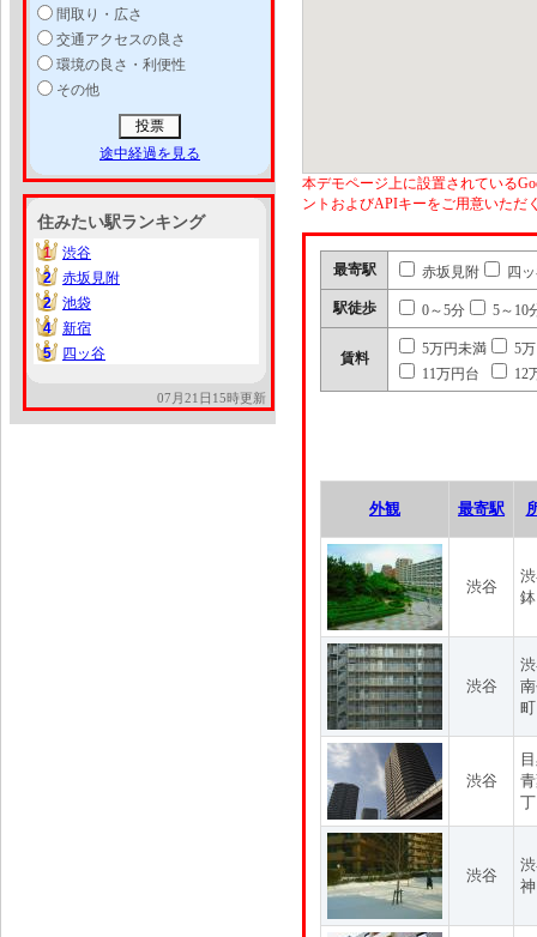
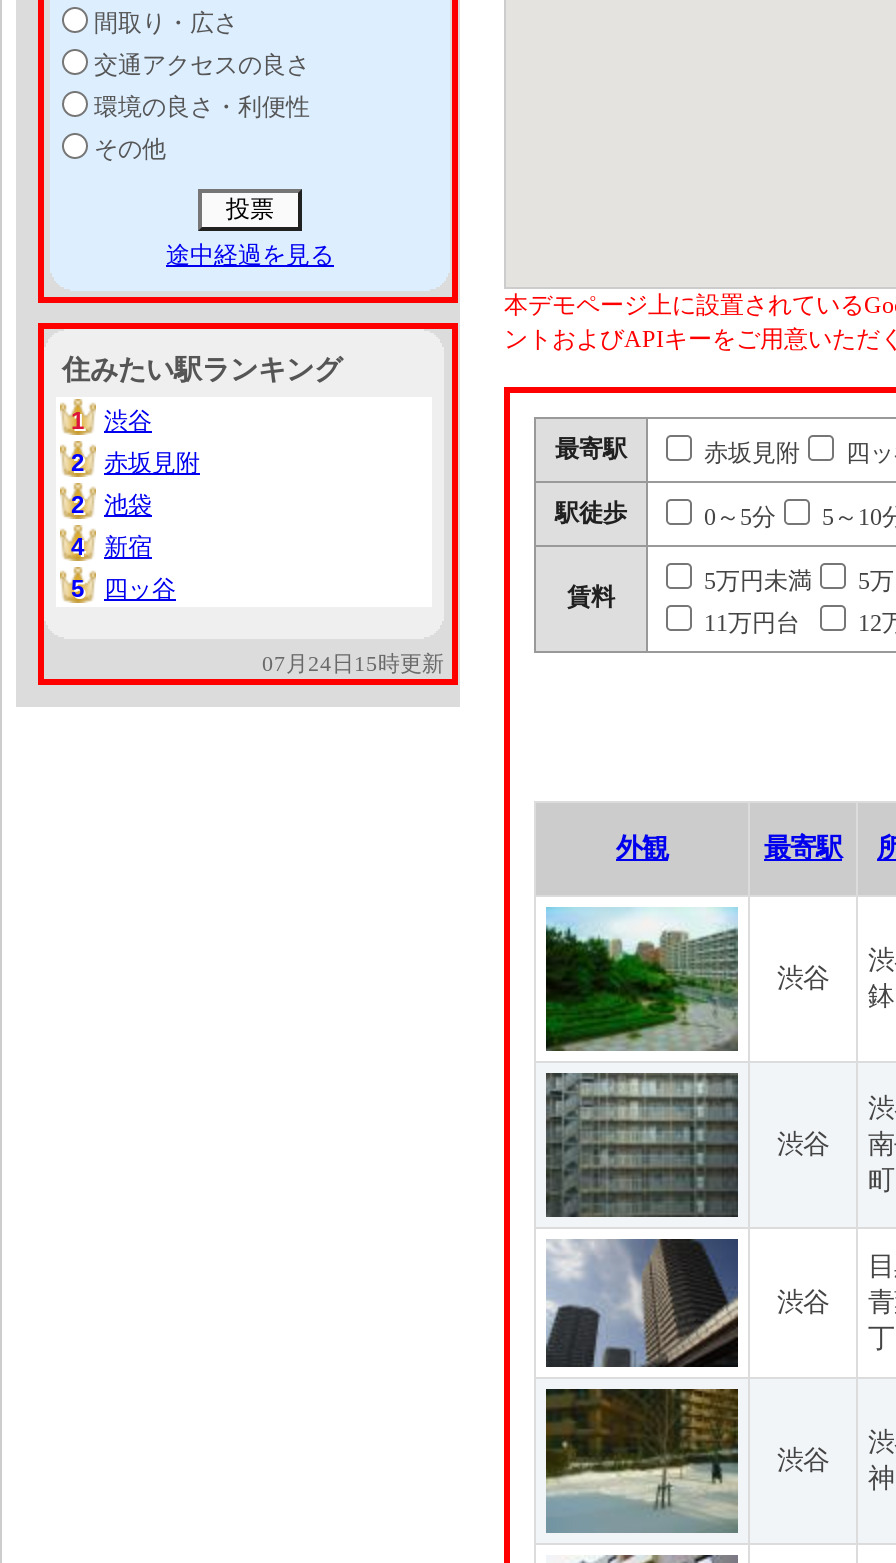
- 07月21日15時更新
+ 07月24日15時更新
